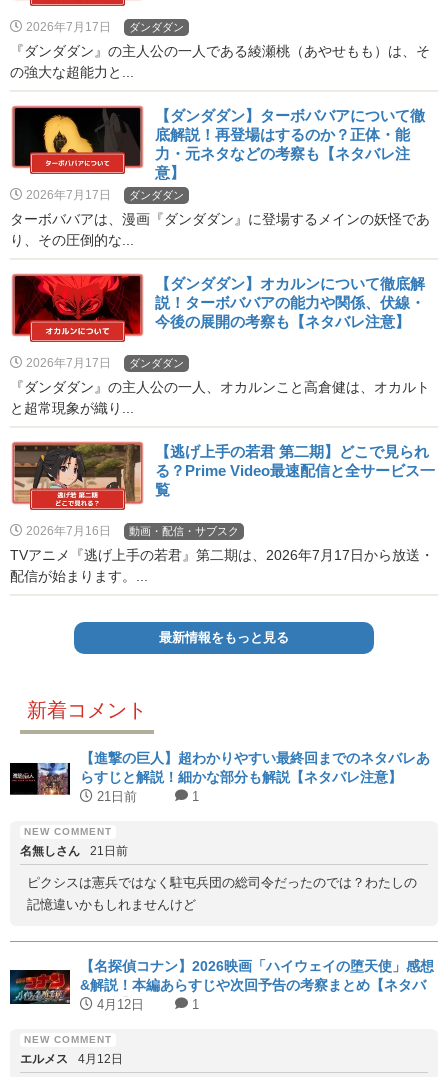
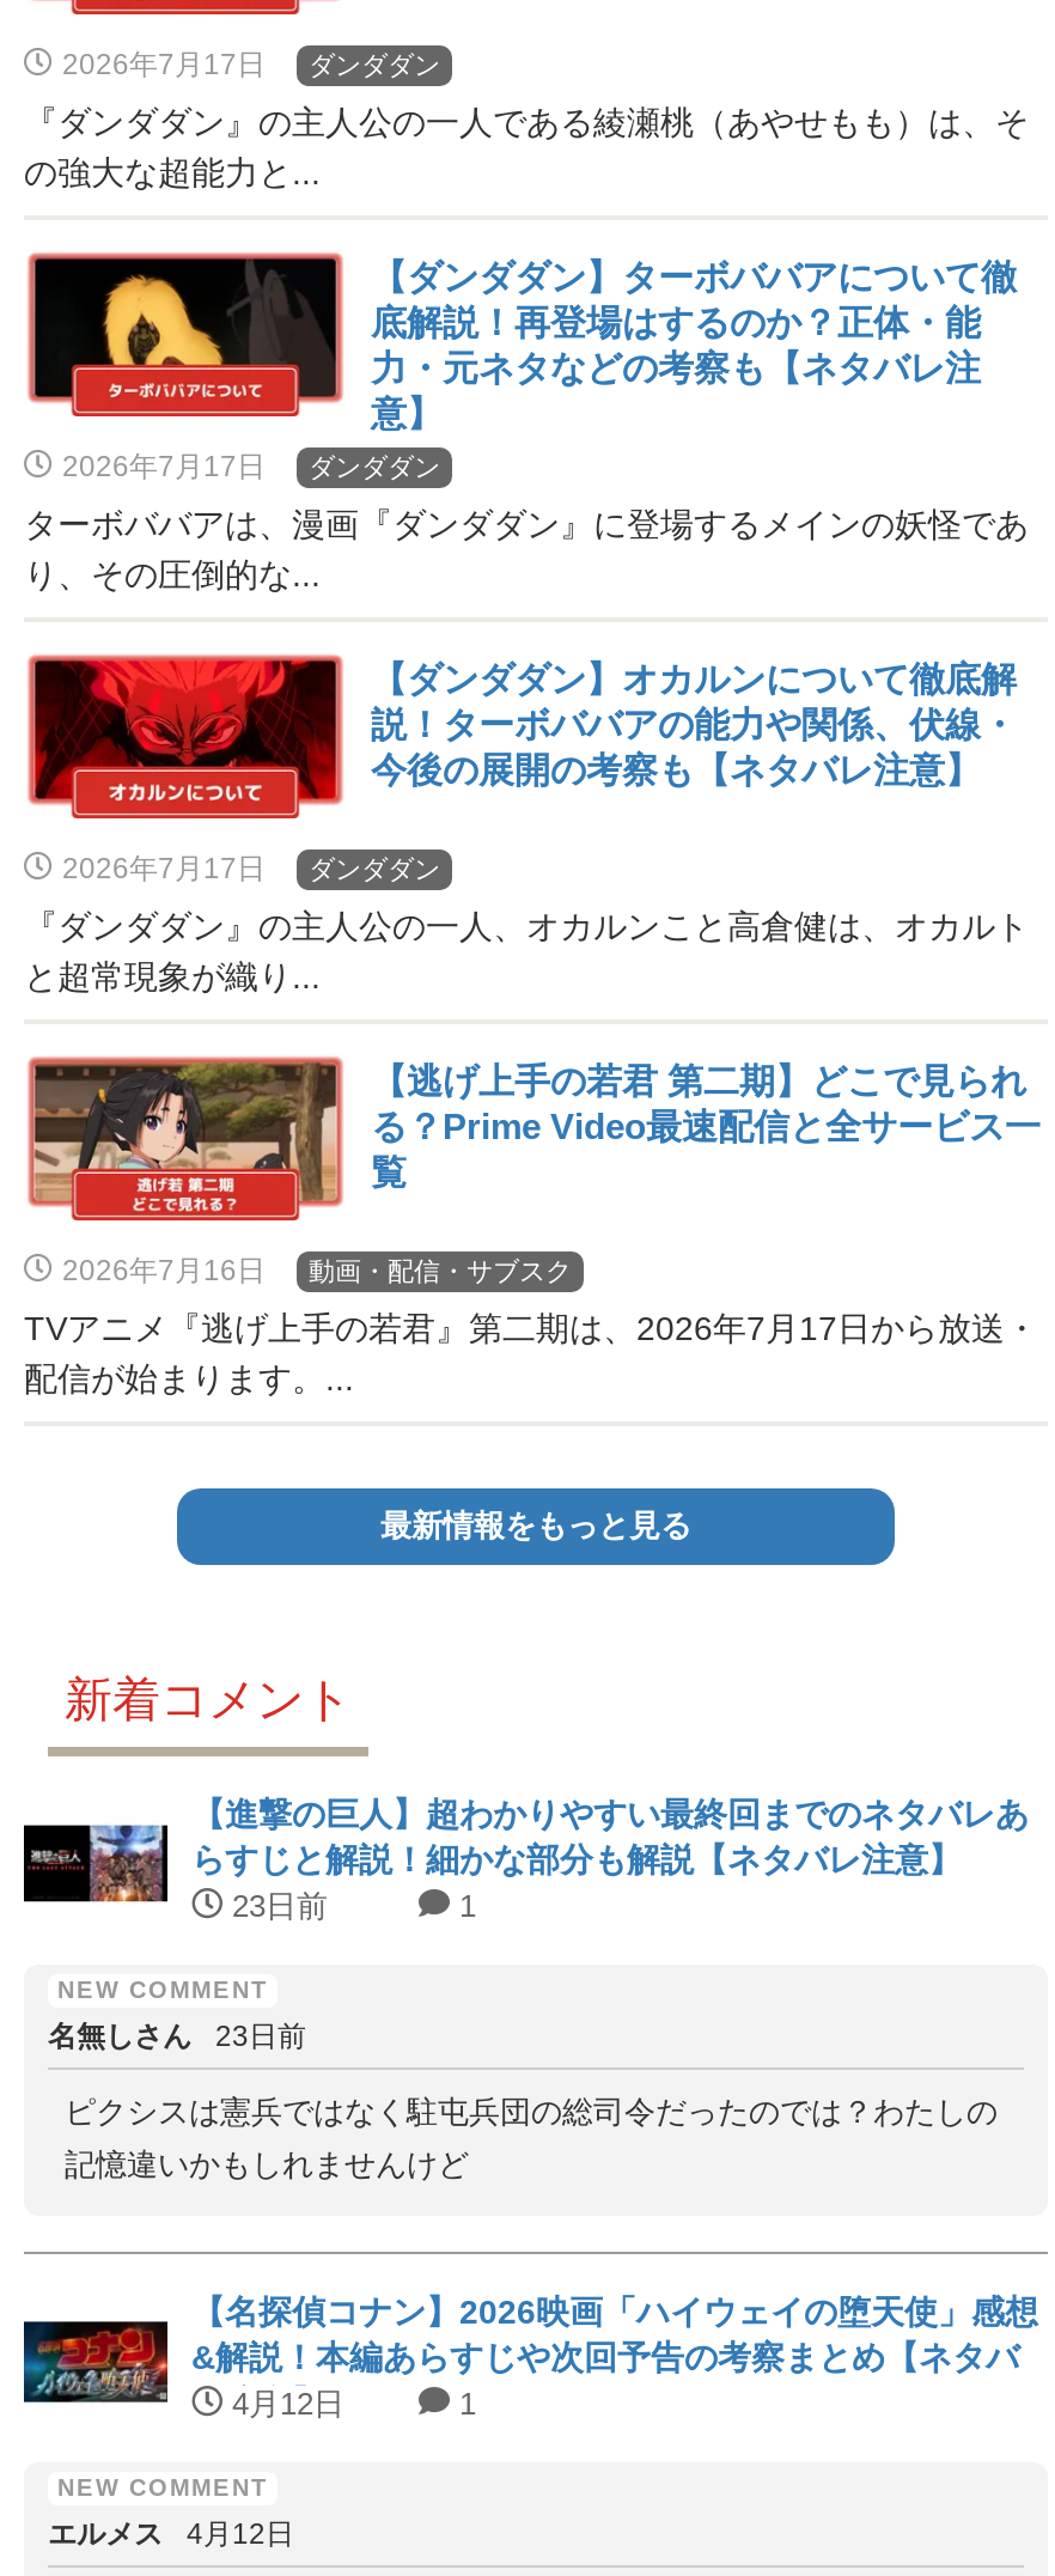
- 21日前
+ 23日前

- 名無しさん 21日前
+ 名無しさん 23日前
